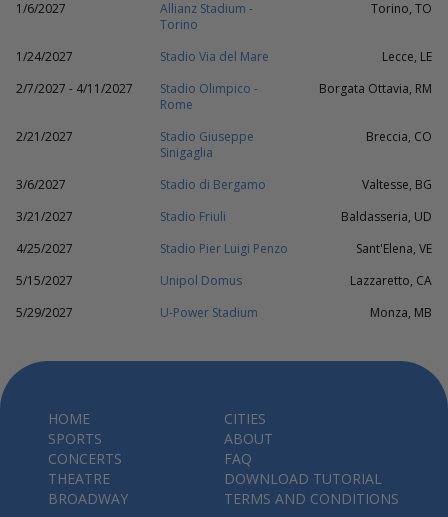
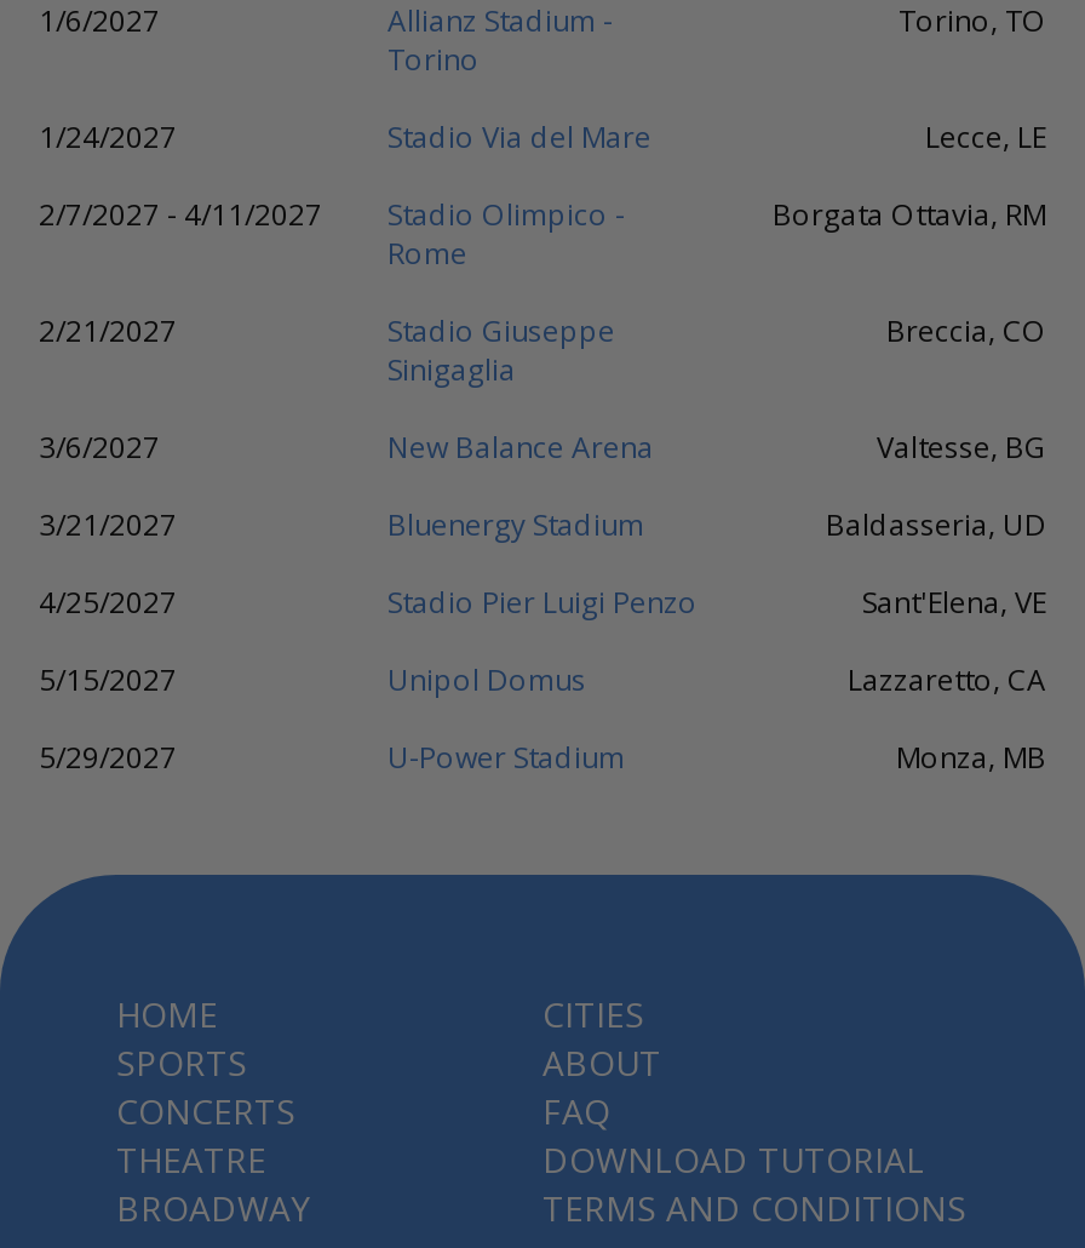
- Stadio di Bergamo
+ New Balance Arena

- Stadio Friuli
+ Bluenergy Stadium
